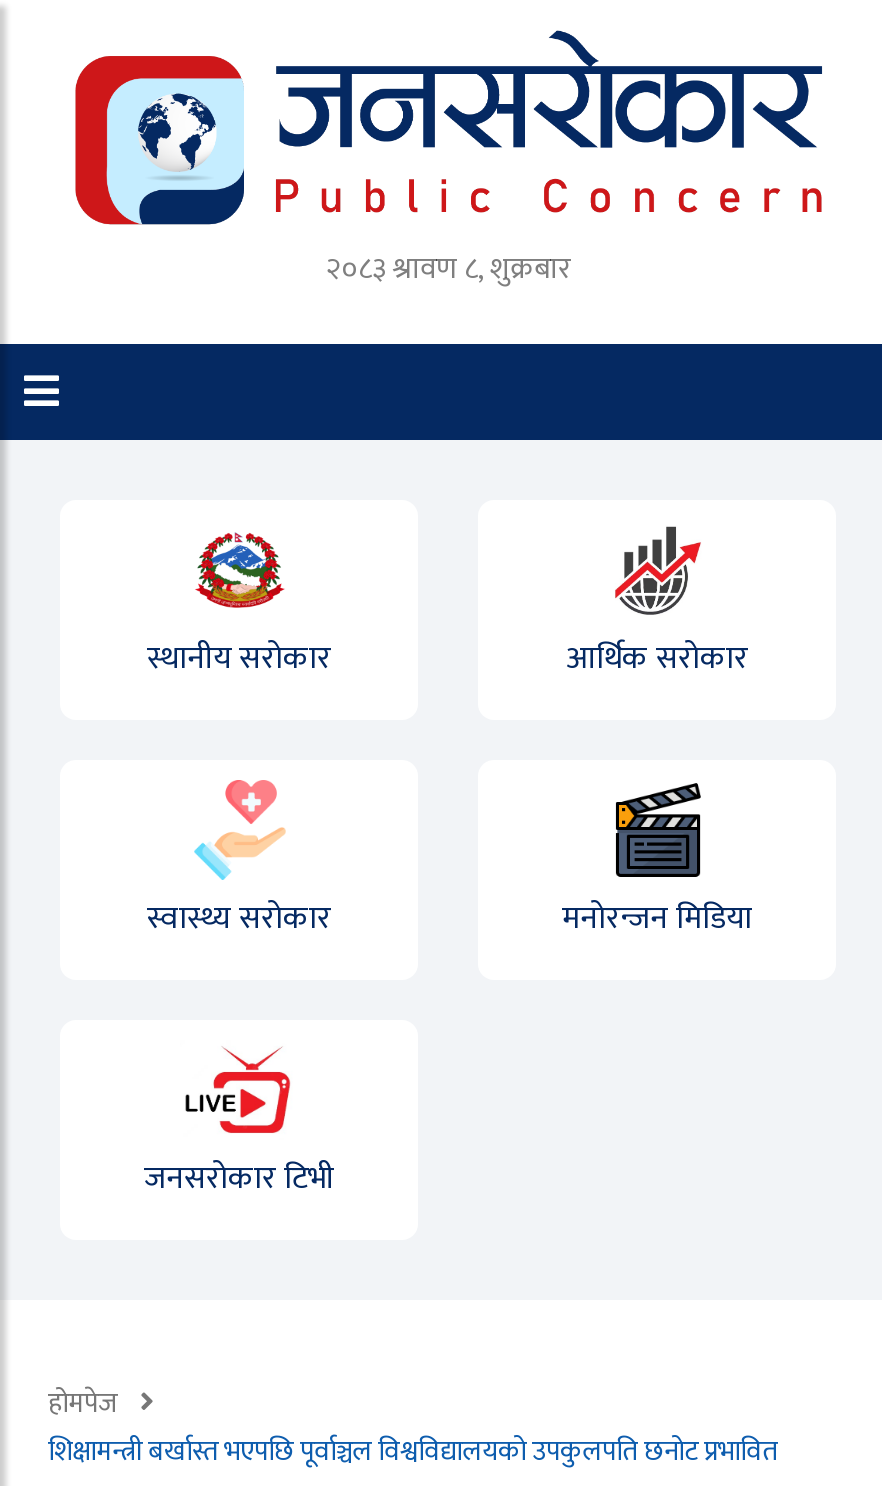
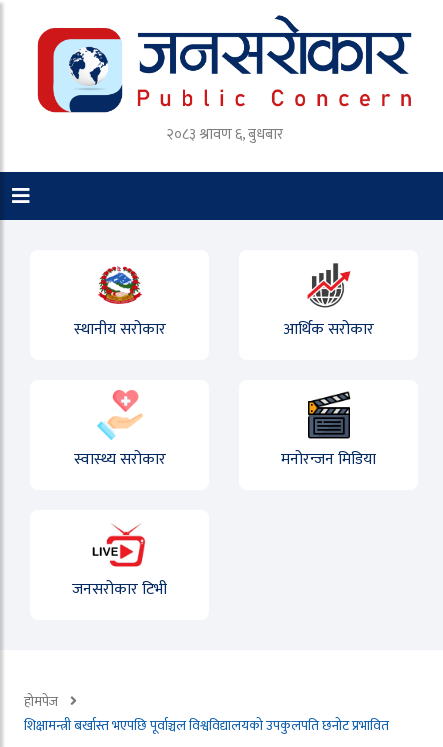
- २०८३ श्रावण ८, शुक्रबार
+ २०८३ श्रावण ६, बुधबार
